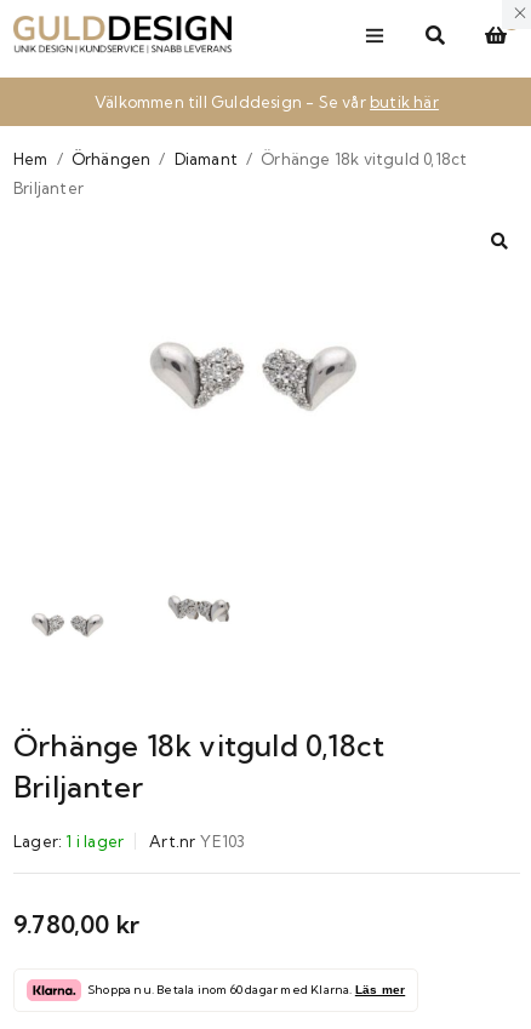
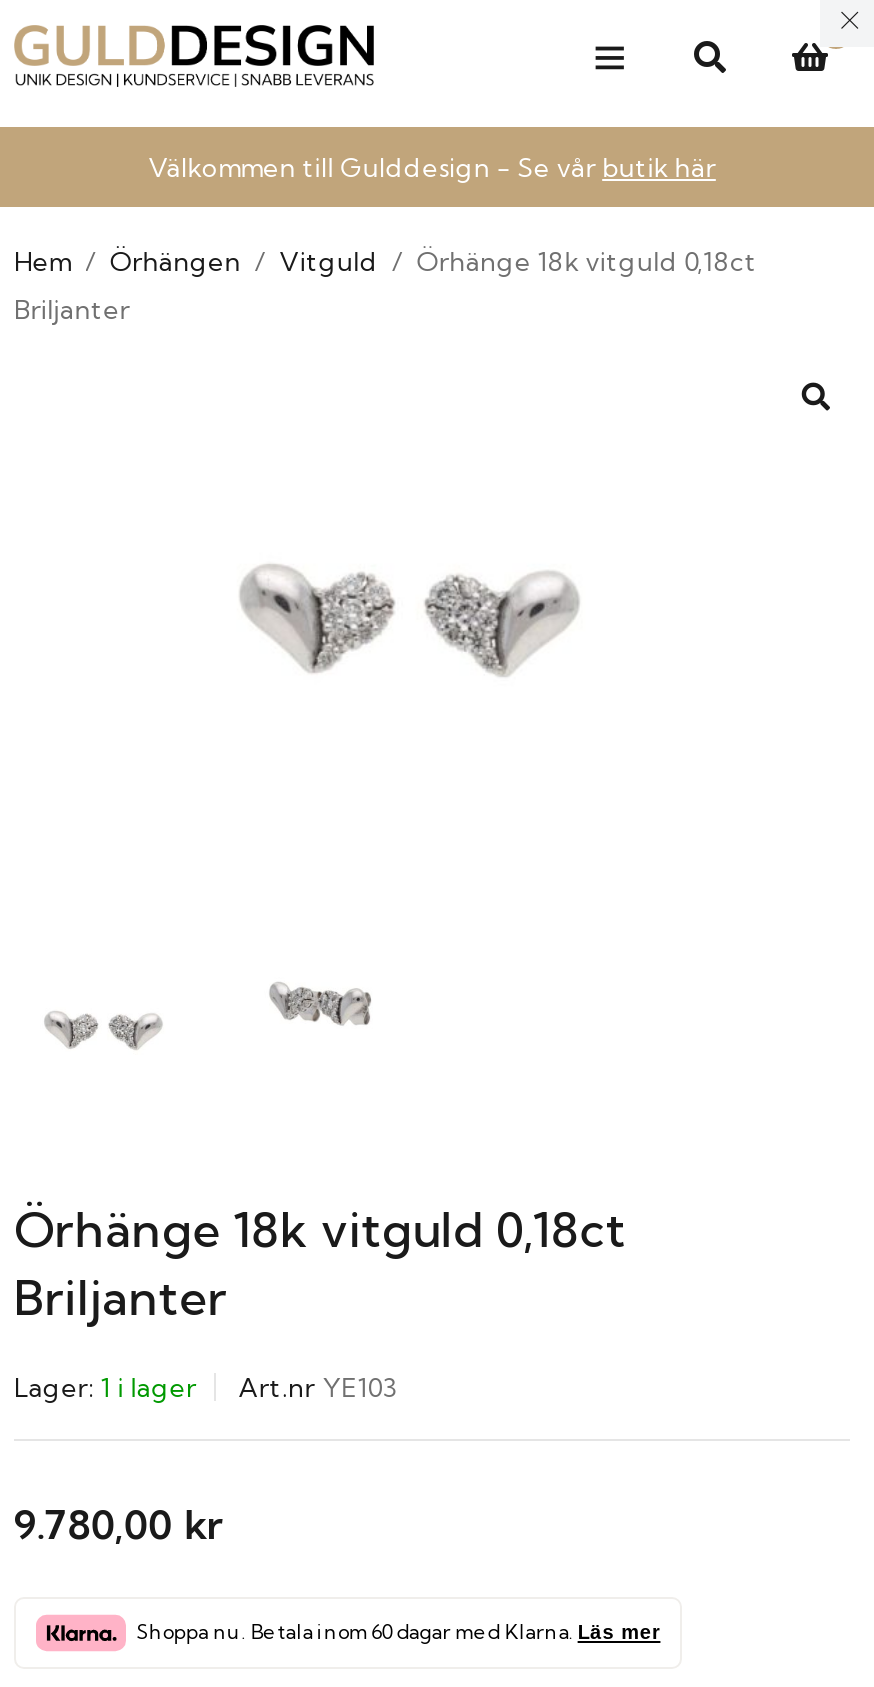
- Hem / Örhängen / Diamant / Örhänge 18k vitguld 0,18ct
+ Hem / Örhängen / Vitguld / Örhänge 18k vitguld 0,18ct
